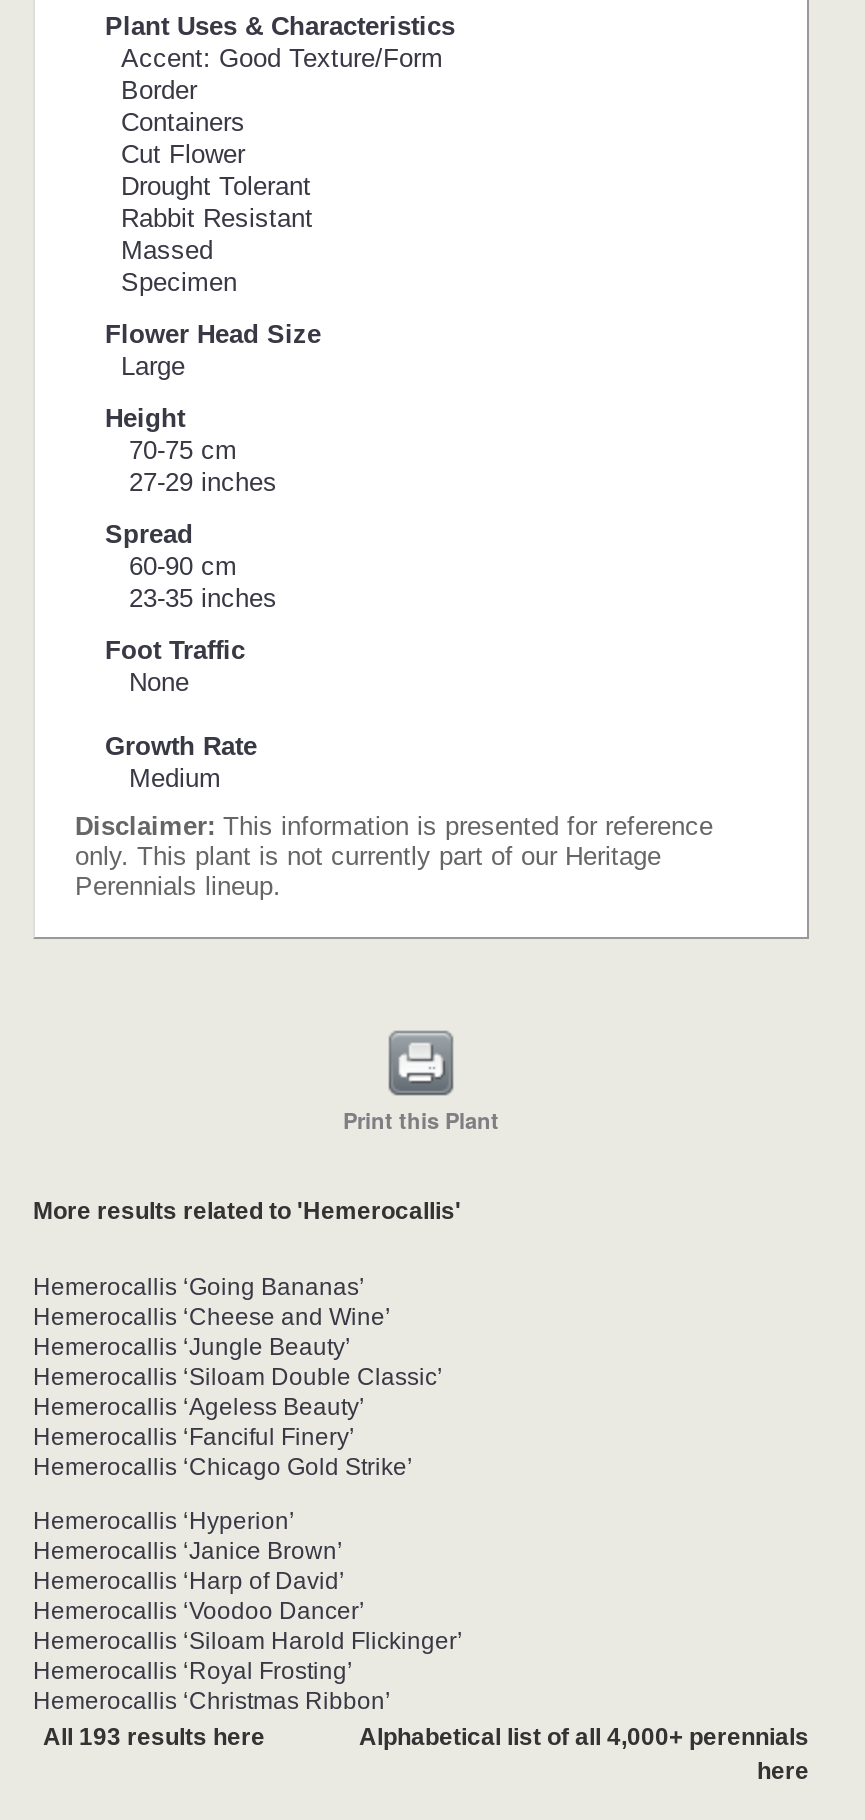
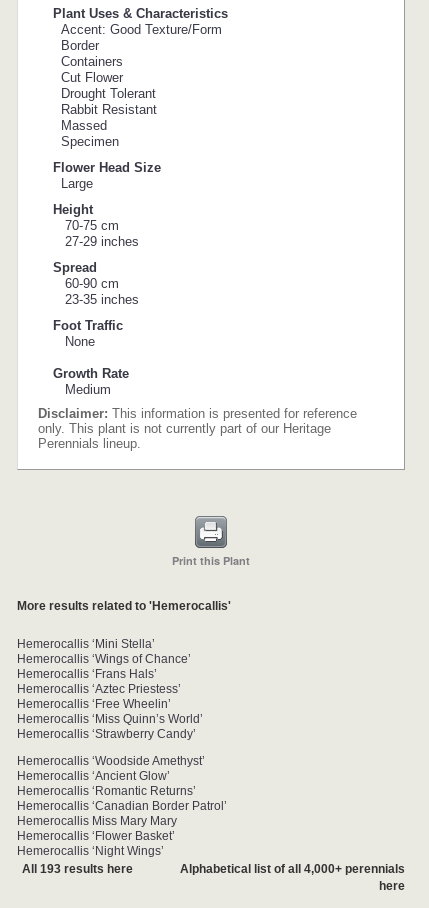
- Hemerocallis ‘Going Bananas’
- Hemerocallis ‘Cheese and Wine’
- Hemerocallis ‘Jungle Beauty’
- Hemerocallis ‘Siloam Double Classic’
- Hemerocallis ‘Ageless Beauty’
- Hemerocallis ‘Fanciful Finery’
- Hemerocallis ‘Chicago Gold Strike’
+ Hemerocallis ‘Mini Stella’
+ Hemerocallis ‘Wings of Chance’
+ Hemerocallis ‘Frans Hals’
+ Hemerocallis ‘Aztec Priestess’
+ Hemerocallis ‘Free Wheelin’
+ Hemerocallis ‘Miss Quinn’s World’
+ Hemerocallis ‘Strawberry Candy’

- Hemerocallis ‘Hyperion’
- Hemerocallis ‘Janice Brown’
- Hemerocallis ‘Harp of David’
- Hemerocallis ‘Voodoo Dancer’
- Hemerocallis ‘Siloam Harold Flickinger’
- Hemerocallis ‘Royal Frosting’
- Hemerocallis ‘Christmas Ribbon’
+ Hemerocallis ‘Woodside Amethyst’
+ Hemerocallis ‘Ancient Glow’
+ Hemerocallis ‘Romantic Returns’
+ Hemerocallis ‘Canadian Border Patrol’
+ Hemerocallis Miss Mary Mary
+ Hemerocallis ‘Flower Basket’
+ Hemerocallis ‘Night Wings’
